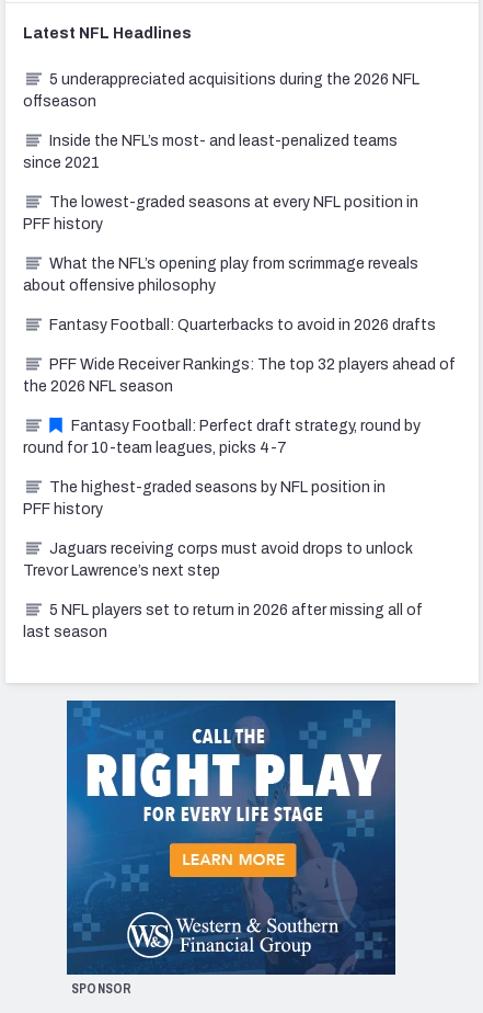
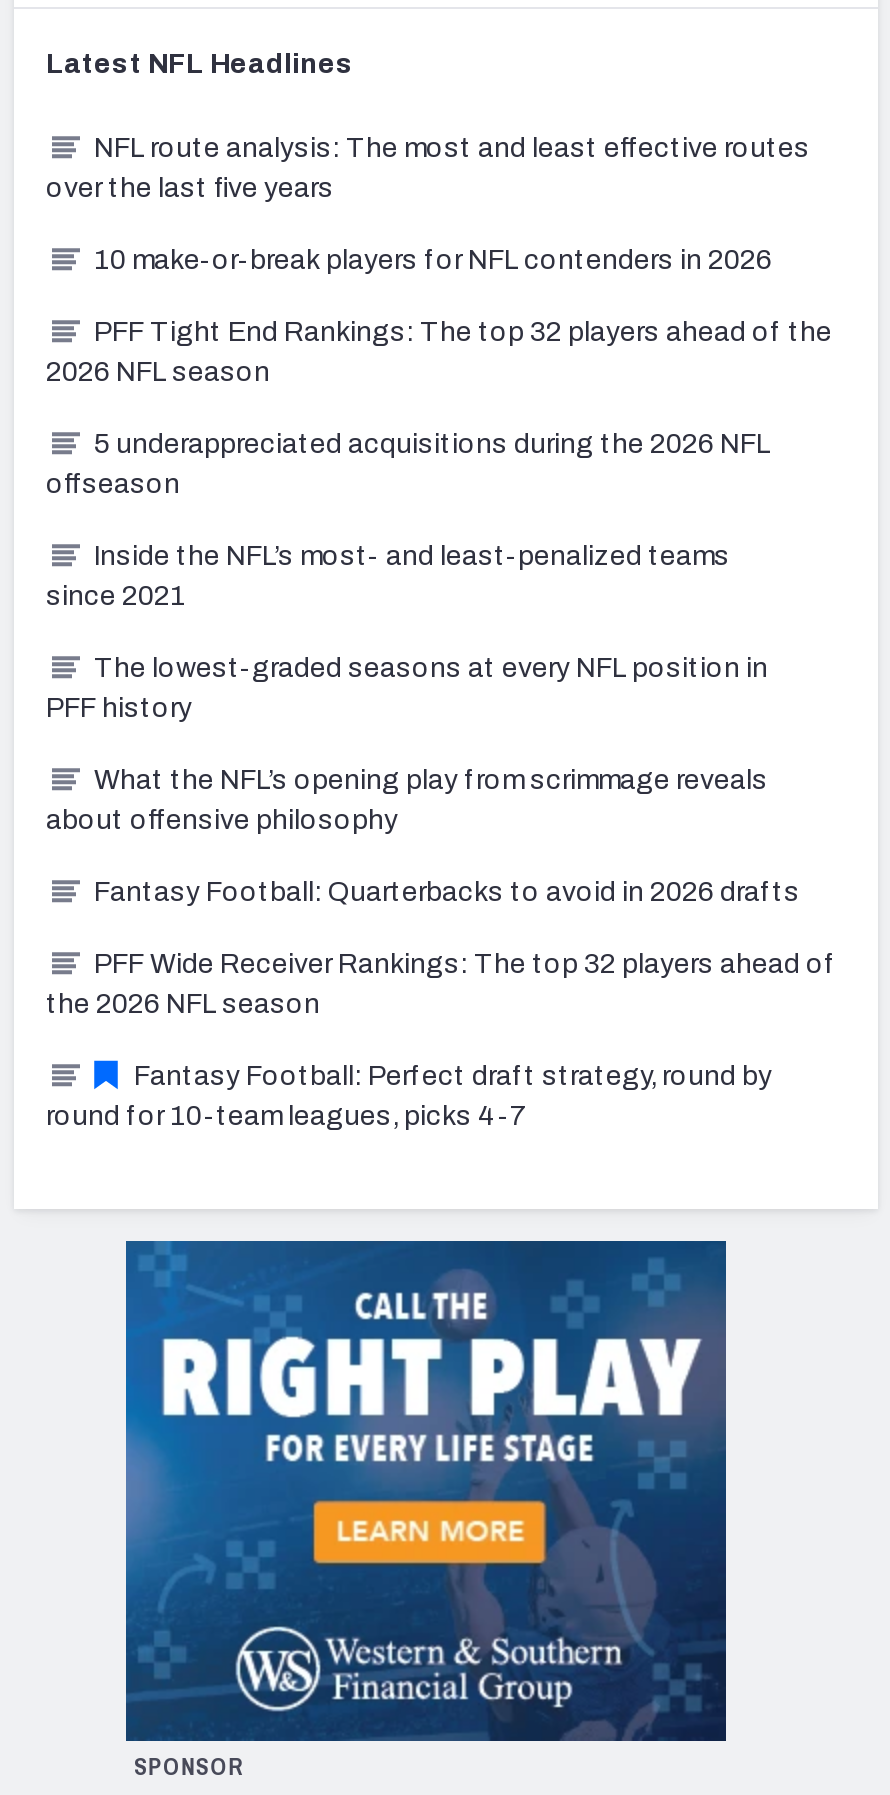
+ NFL route analysis: The most and least effective routes
+ over the last five years
+ 10 make-or-break players for NFL contenders in 2026
+ PFF Tight End Rankings: The top 32 players ahead of the
+ 2026 NFL season

moved down: 5 underappreciated acquisitions during the 2026 NFL | offseason | Inside the NFL’s most- and least-penalized teams | ... | Fantasy Football: Perfect draft strategy, round by | round for 10-team leagues, picks 4-7

- The highest-graded seasons by NFL position in
- PFF history
- Jaguars receiving corps must avoid drops to unlock
- Trevor Lawrence’s next step
- 5 NFL players set to return in 2026 after missing all of
- last season
